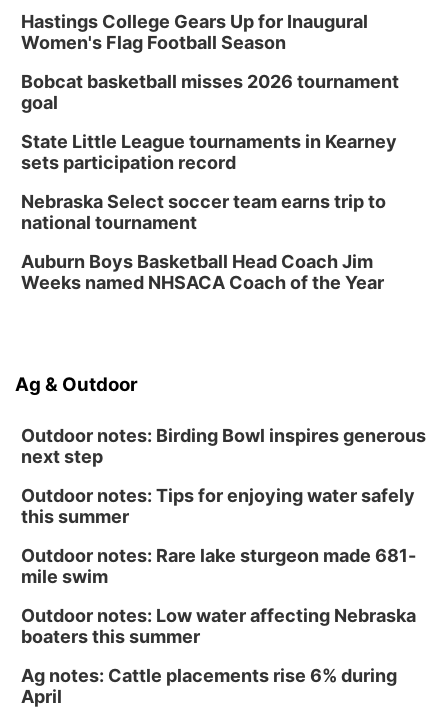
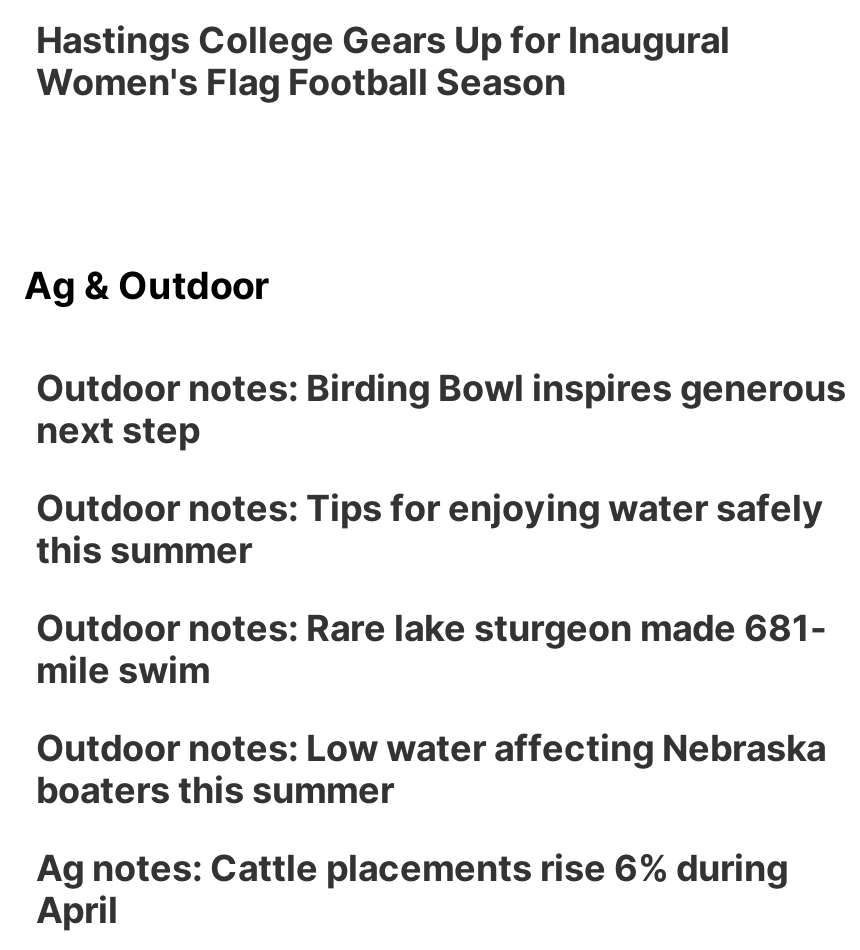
- Bobcat basketball misses 2026 tournament
- goal
- State Little League tournaments in Kearney
- sets participation record
- Nebraska Select soccer team earns trip to
- national tournament
- Auburn Boys Basketball Head Coach Jim
- Weeks named NHSACA Coach of the Year
